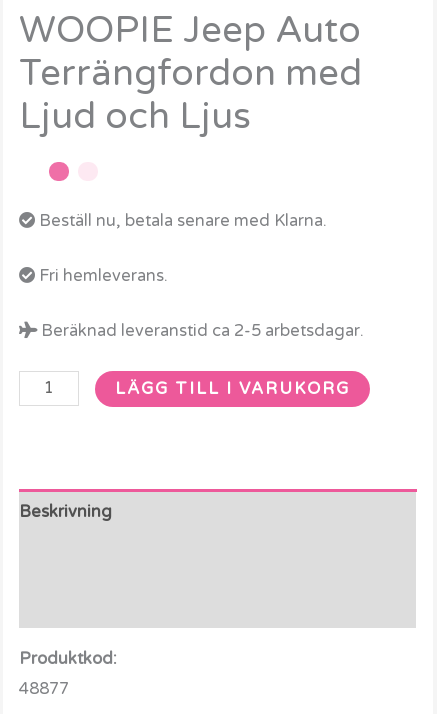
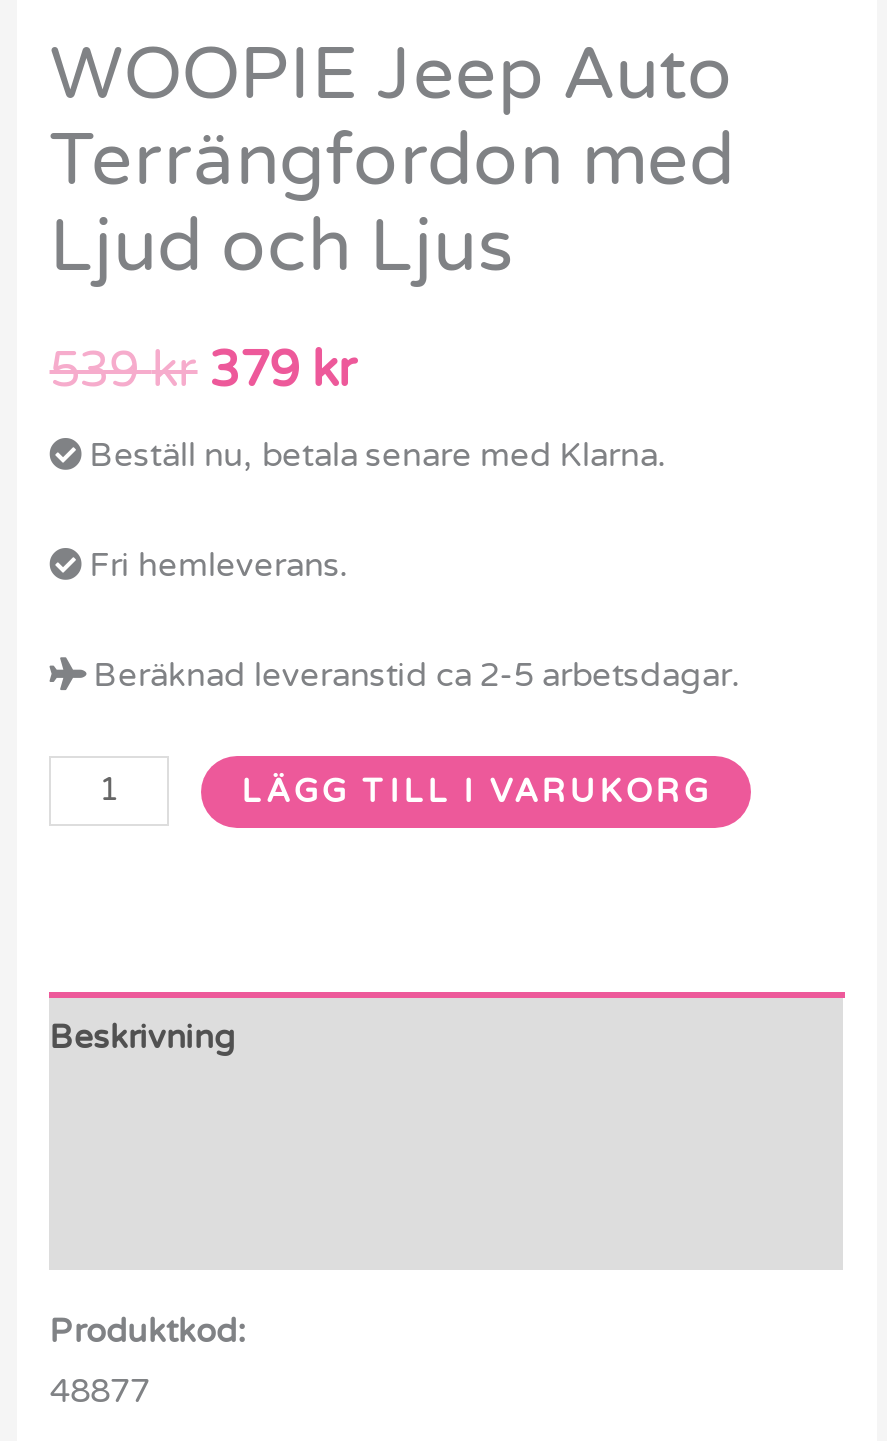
+ 539kr

+ 379 kr
